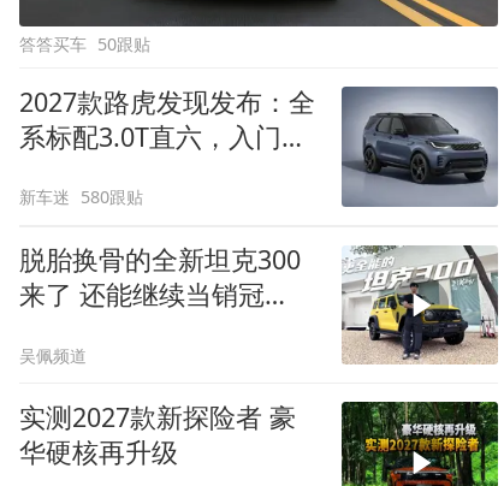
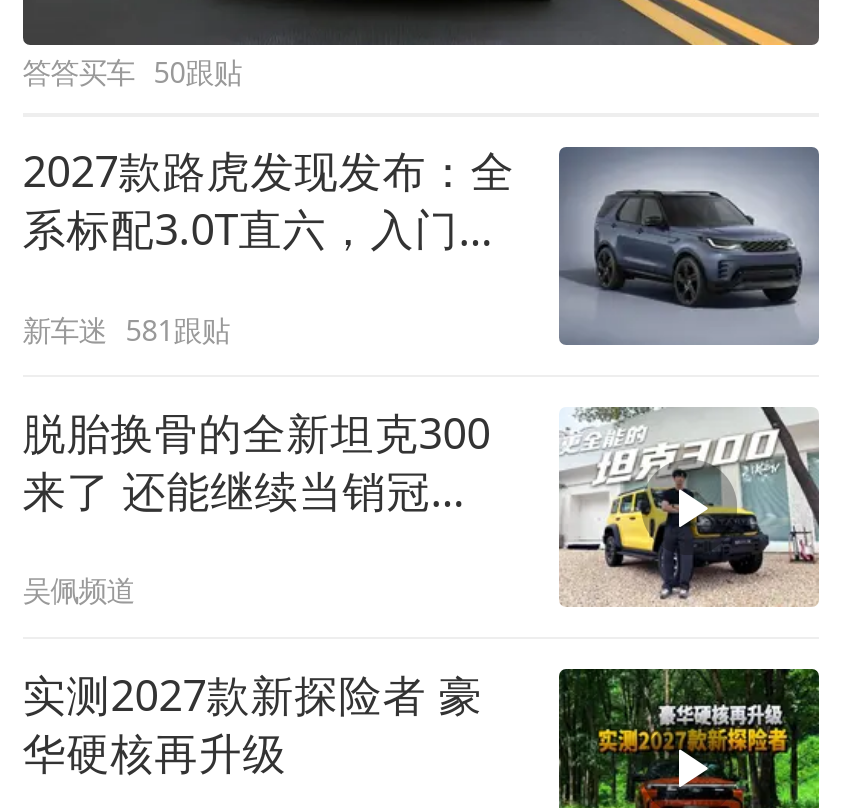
- 新车迷 580跟贴
+ 新车迷 581跟贴
